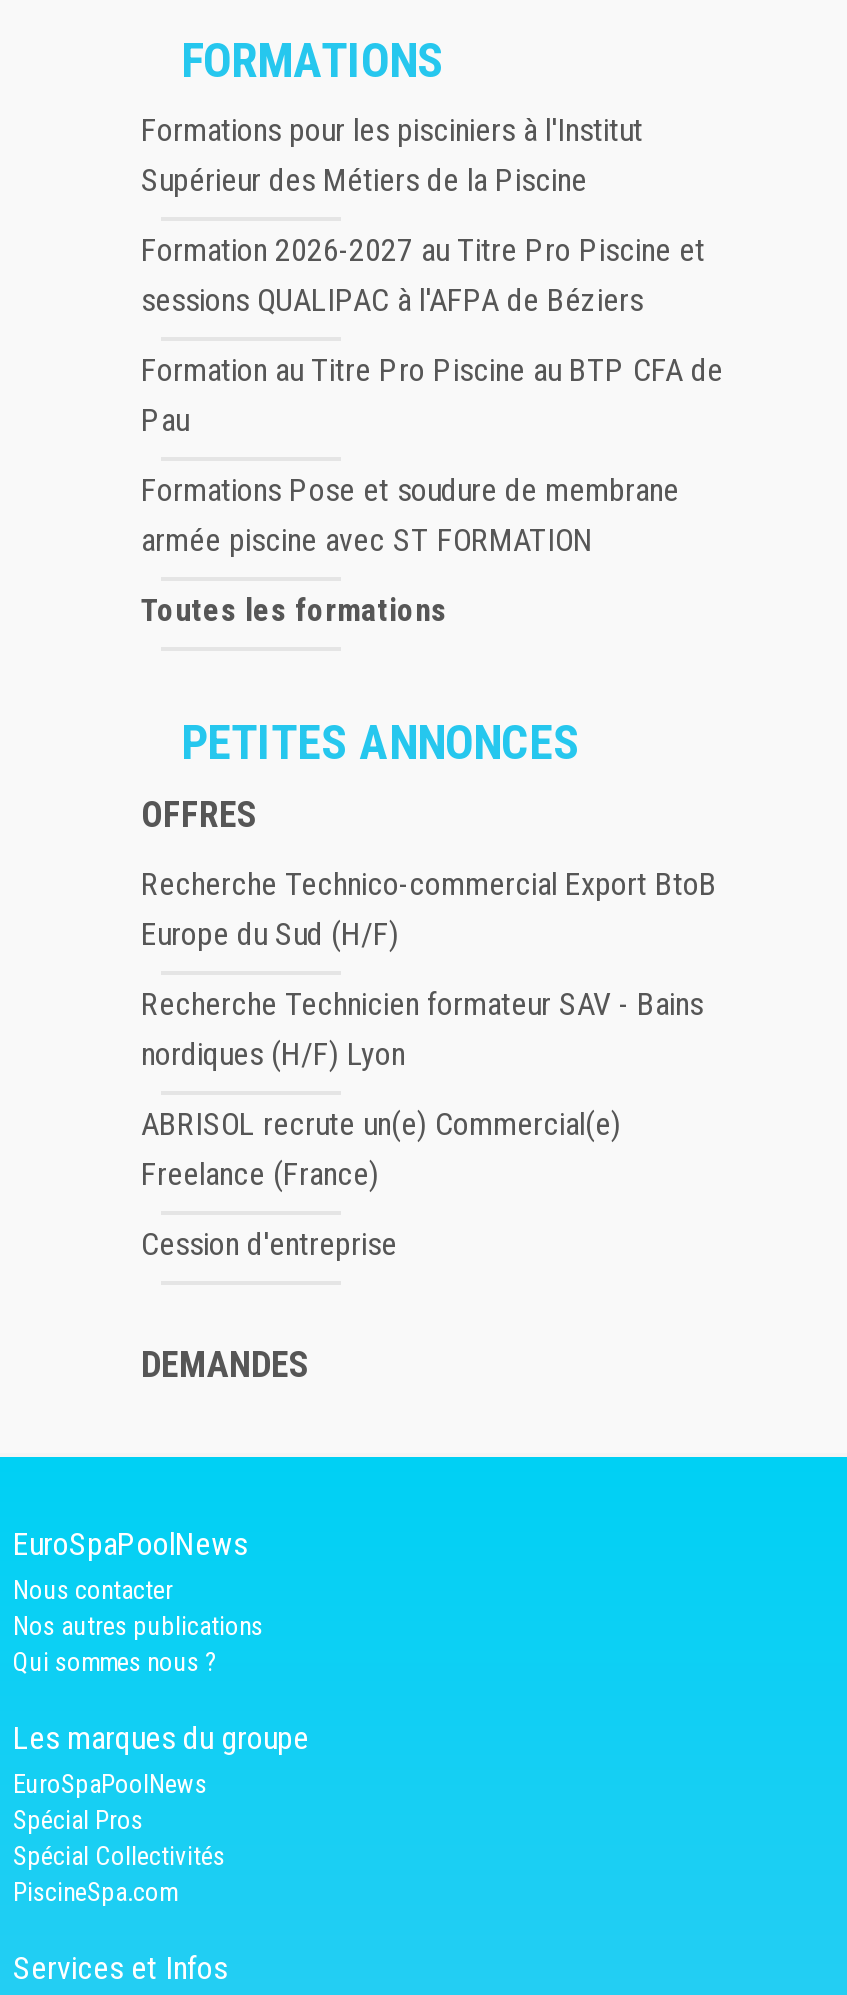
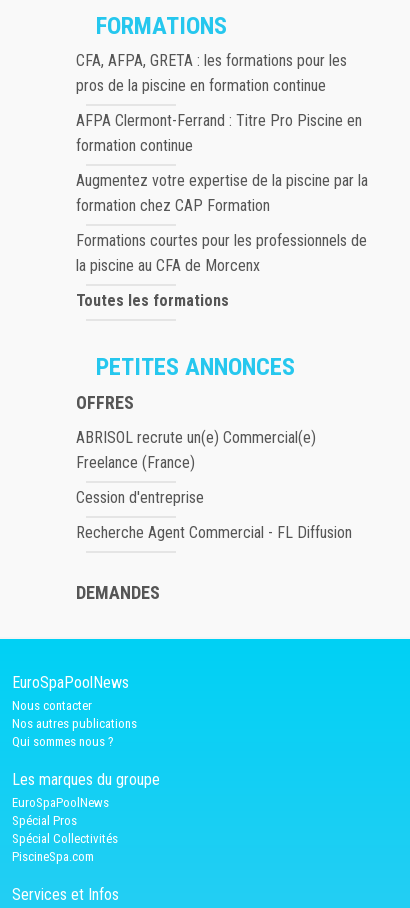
- Formations pour les pisciniers à l'Institut
- Supérieur des Métiers de la Piscine
+ CFA, AFPA, GRETA : les formations pour les
+ pros de la piscine en formation continue

- Formation 2026-2027 au Titre Pro Piscine et
- sessions QUALIPAC à l'AFPA de Béziers
+ AFPA Clermont-Ferrand : Titre Pro Piscine en
+ formation continue

- Formation au Titre Pro Piscine au BTP CFA de
- Pau
+ Augmentez votre expertise de la piscine par la
+ formation chez CAP Formation

- Formations Pose et soudure de membrane
- armée piscine avec ST FORMATION
+ Formations courtes pour les professionnels de
+ la piscine au CFA de Morcenx

- Recherche Technico-commercial Export BtoB
- Europe du Sud (H/F)
- Recherche Technicien formateur SAV - Bains
- nordiques (H/F) Lyon

moved up: ABRISOL recrute un(e) Commercial(e) | Freelance (France) | Cession d'entreprise

+ Recherche Agent Commercial - FL Diffusion
